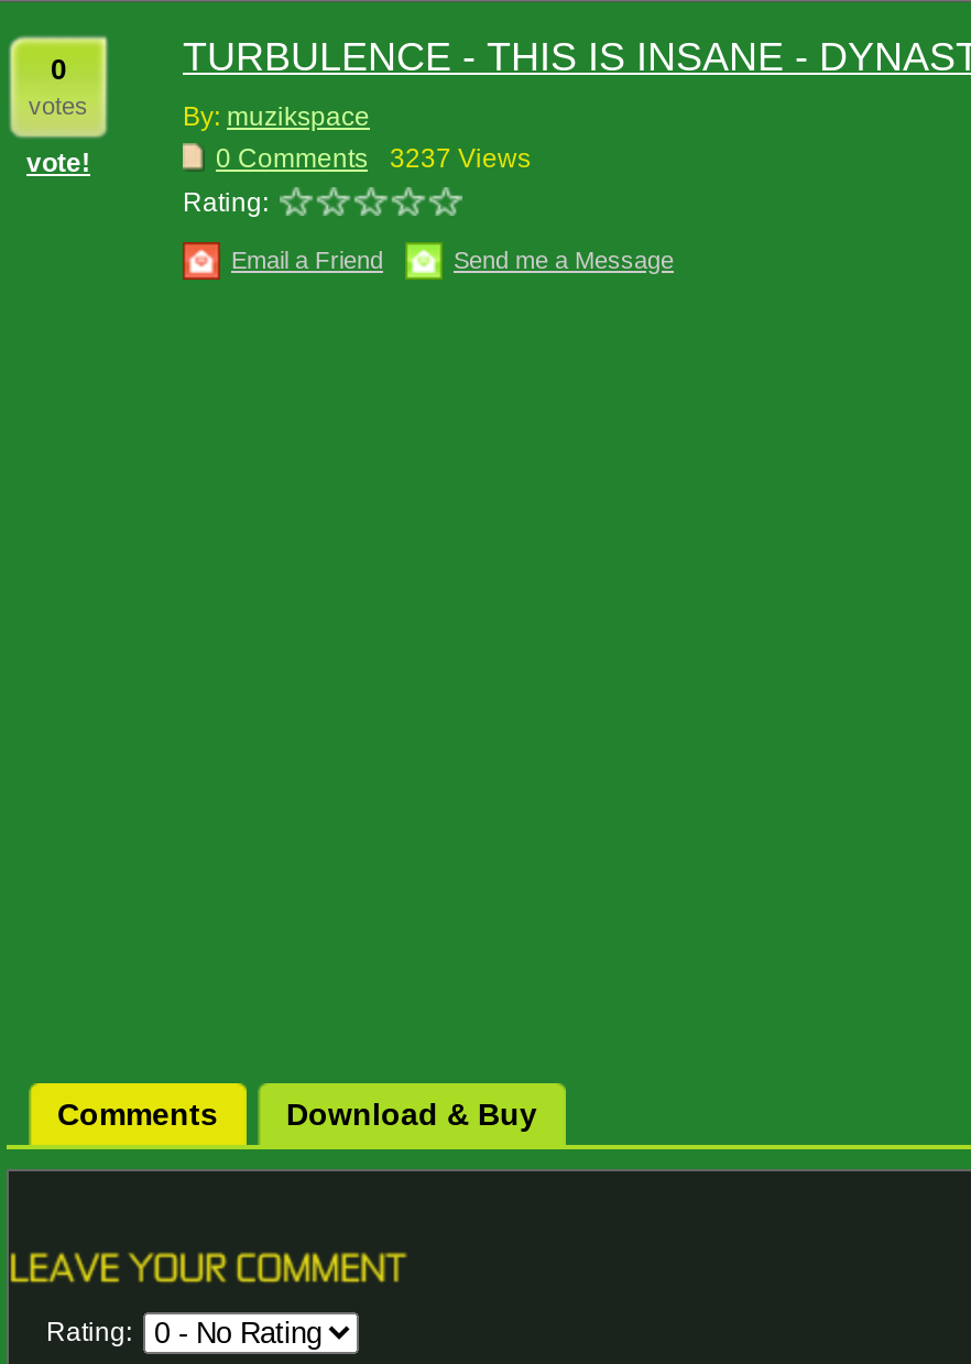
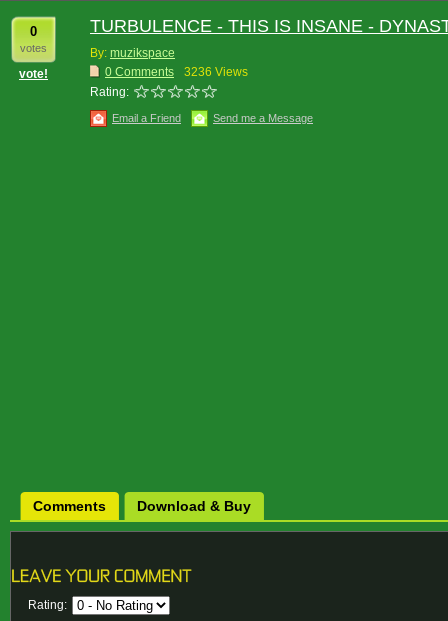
- 0 Comments 3237 Views
+ 0 Comments 3236 Views
